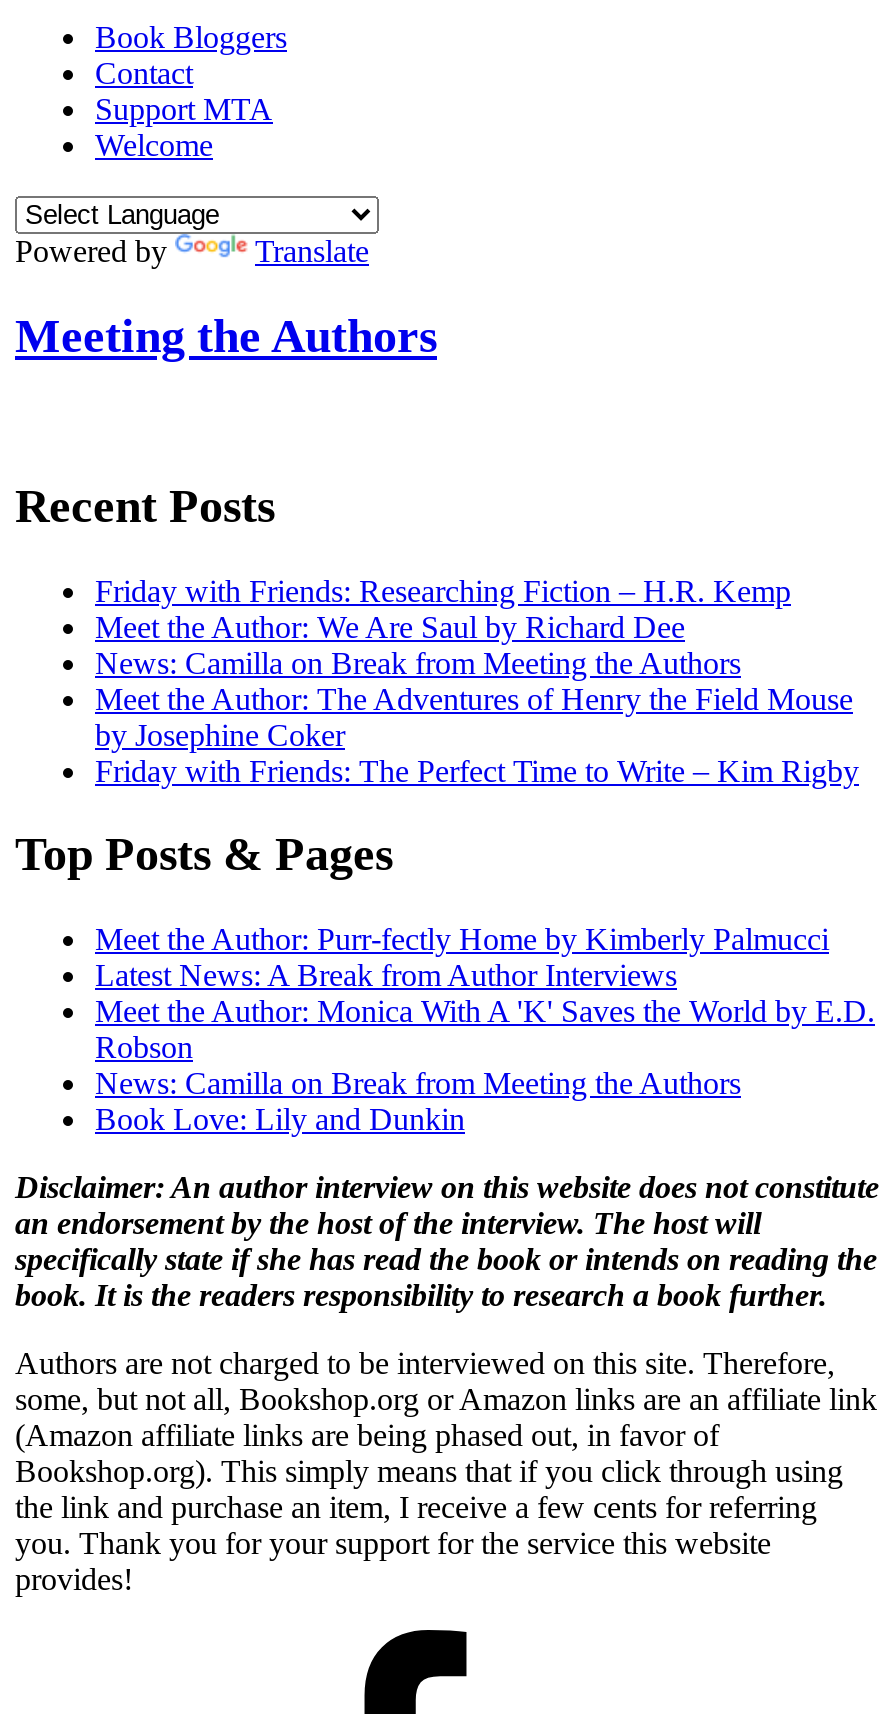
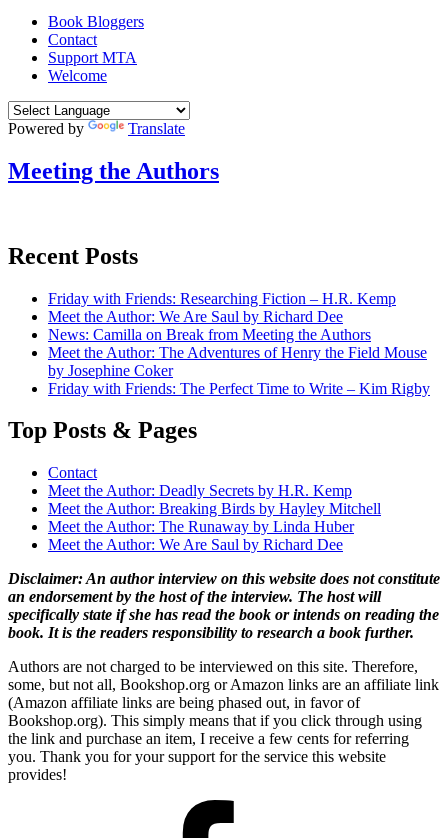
- Meet the Author: Purr-fectly Home by Kimberly Palmucci
- Latest News: A Break from Author Interviews
- Meet the Author: Monica With A 'K' Saves the World by E.D.
- Robson
- News: Camilla on Break from Meeting the Authors
- Book Love: Lily and Dunkin
+ Contact
+ Meet the Author: Deadly Secrets by H.R. Kemp
+ Meet the Author: Breaking Birds by Hayley Mitchell
+ Meet the Author: The Runaway by Linda Huber
+ Meet the Author: We Are Saul by Richard Dee
